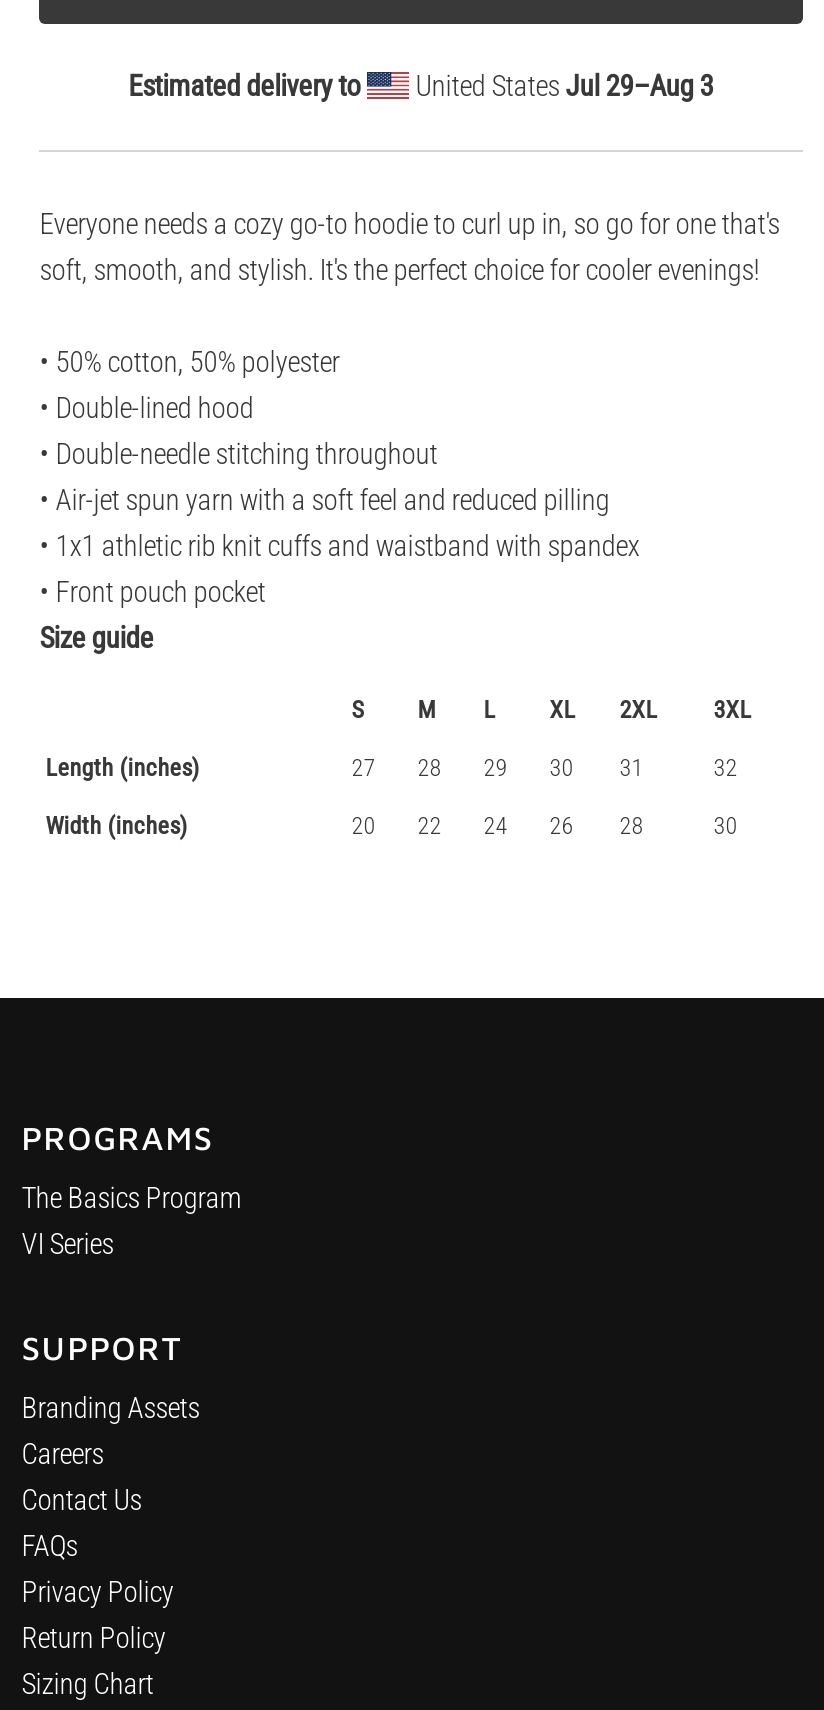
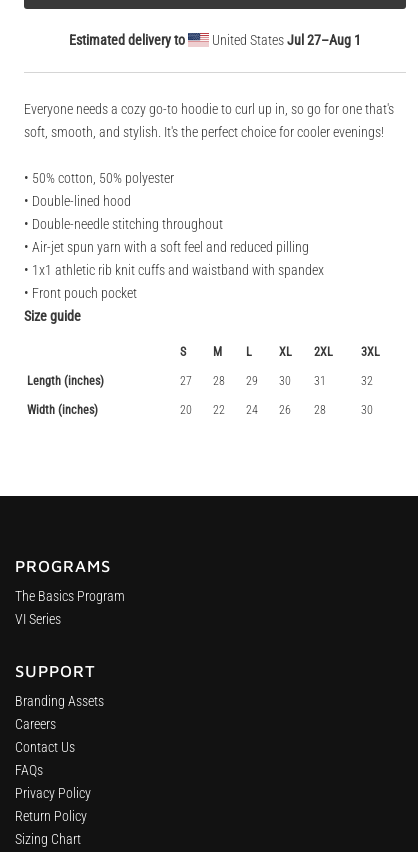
- United States Jul 29–Aug 3
+ United States Jul 27–Aug 1
